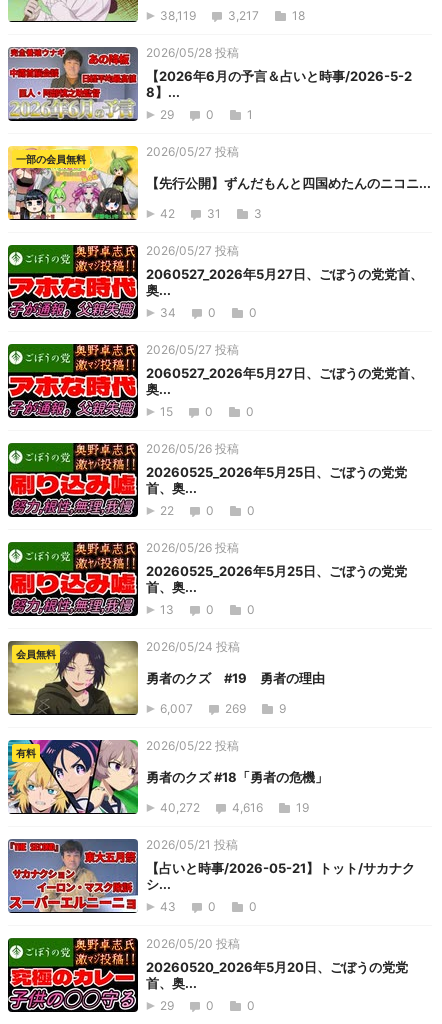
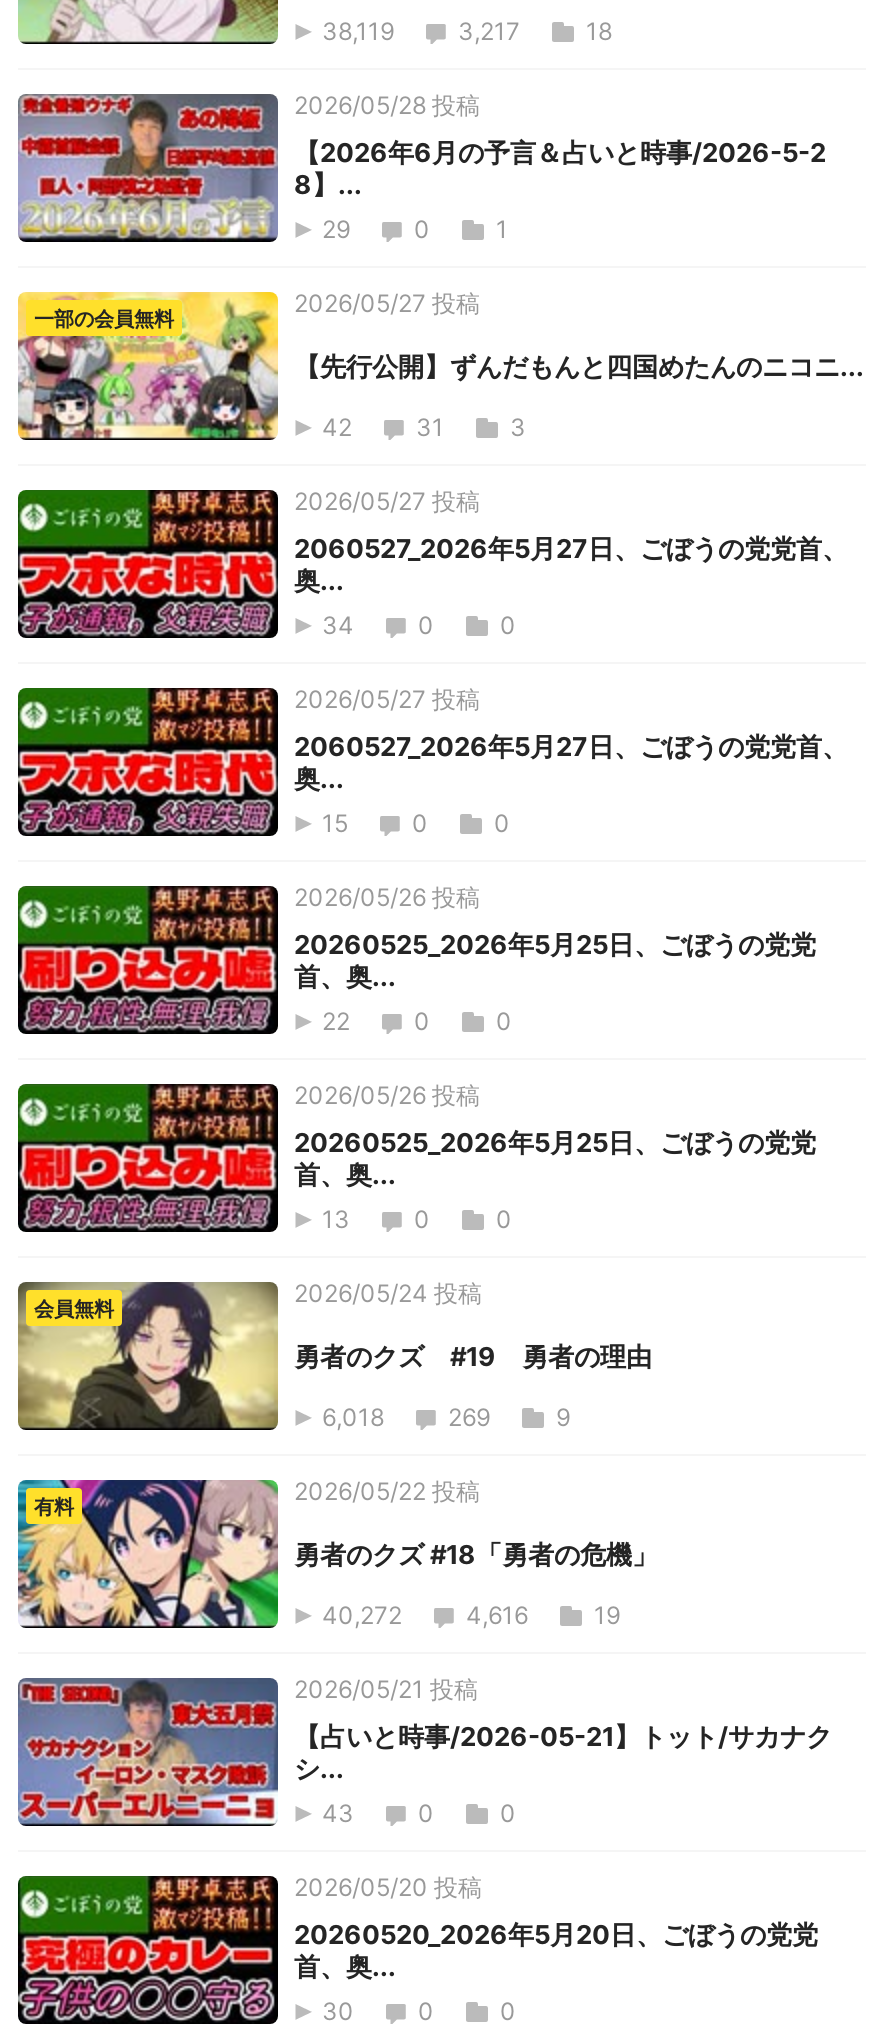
- 6,007
+ 6,018

- 29
+ 30
